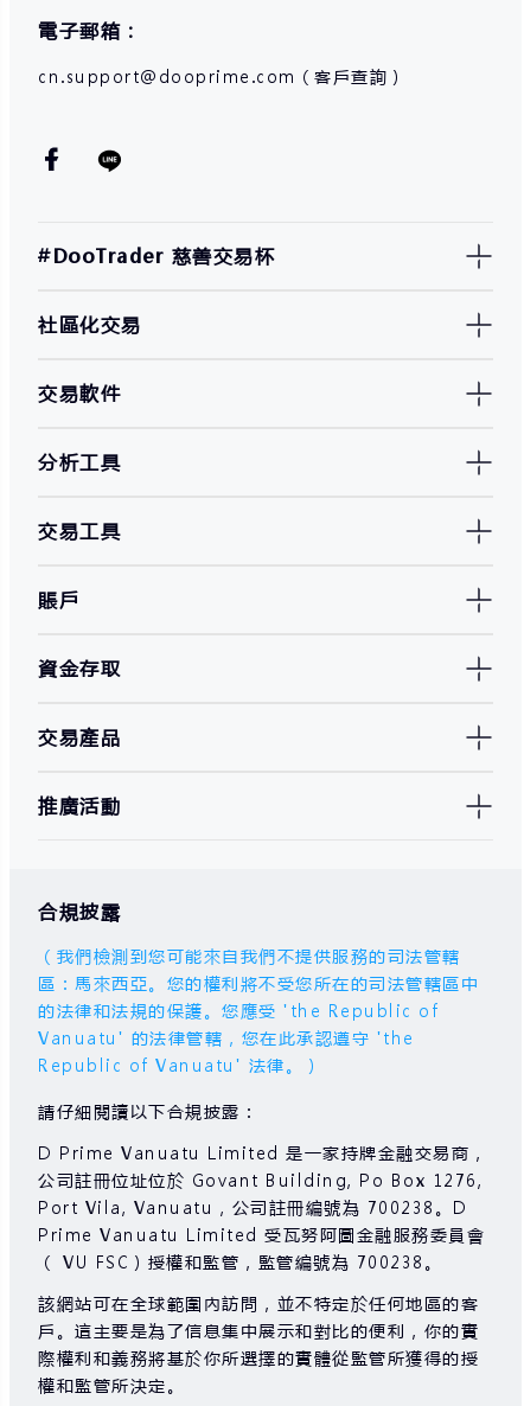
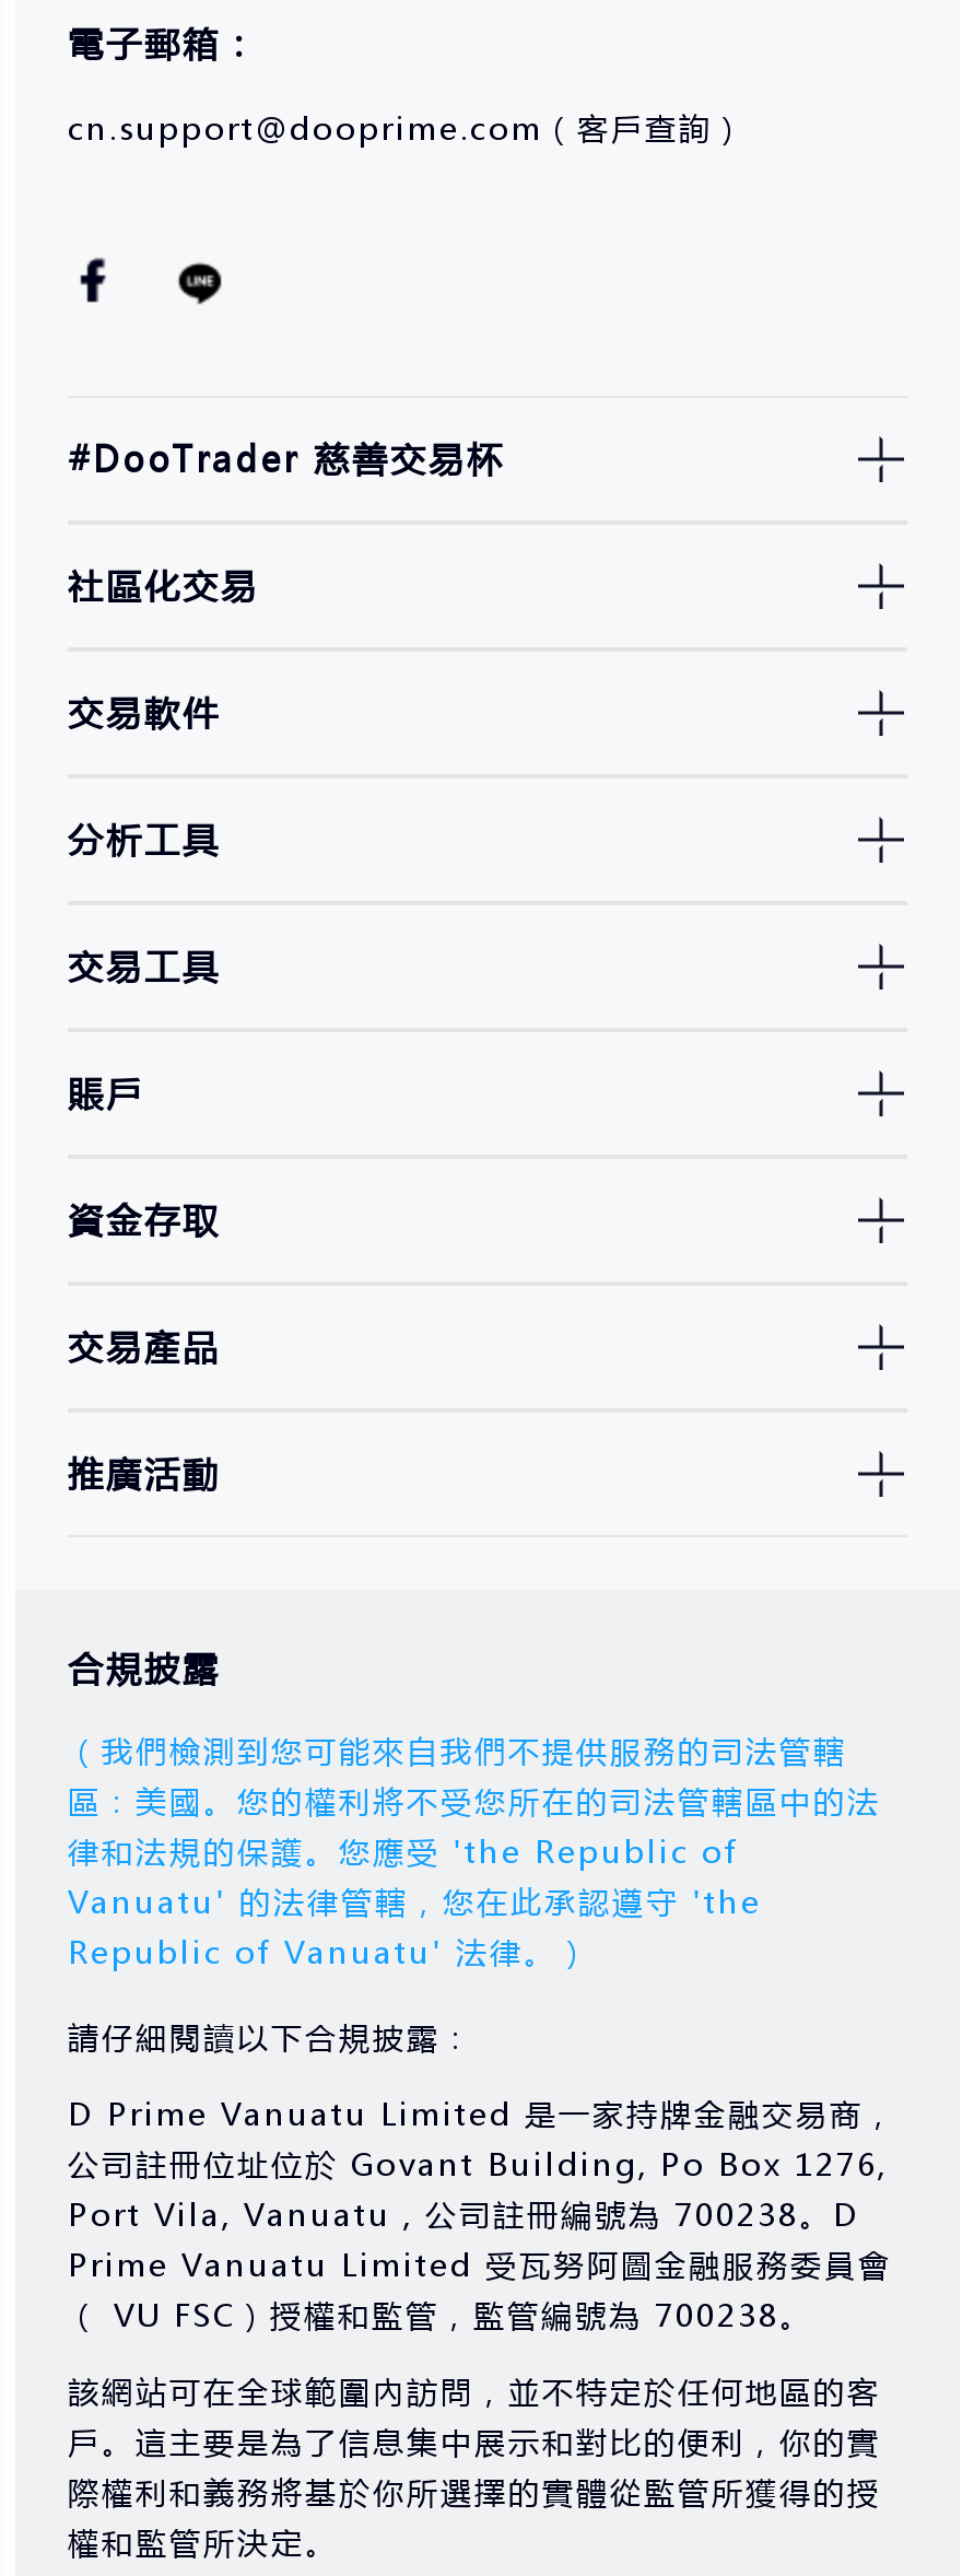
- 區：馬來西亞。您的權利將不受您所在的司法管轄區中
- 的法律和法規的保護。您應受 'the Republic of
+ 區：美國。您的權利將不受您所在的司法管轄區中的法
+ 律和法規的保護。您應受 'the Republic of
